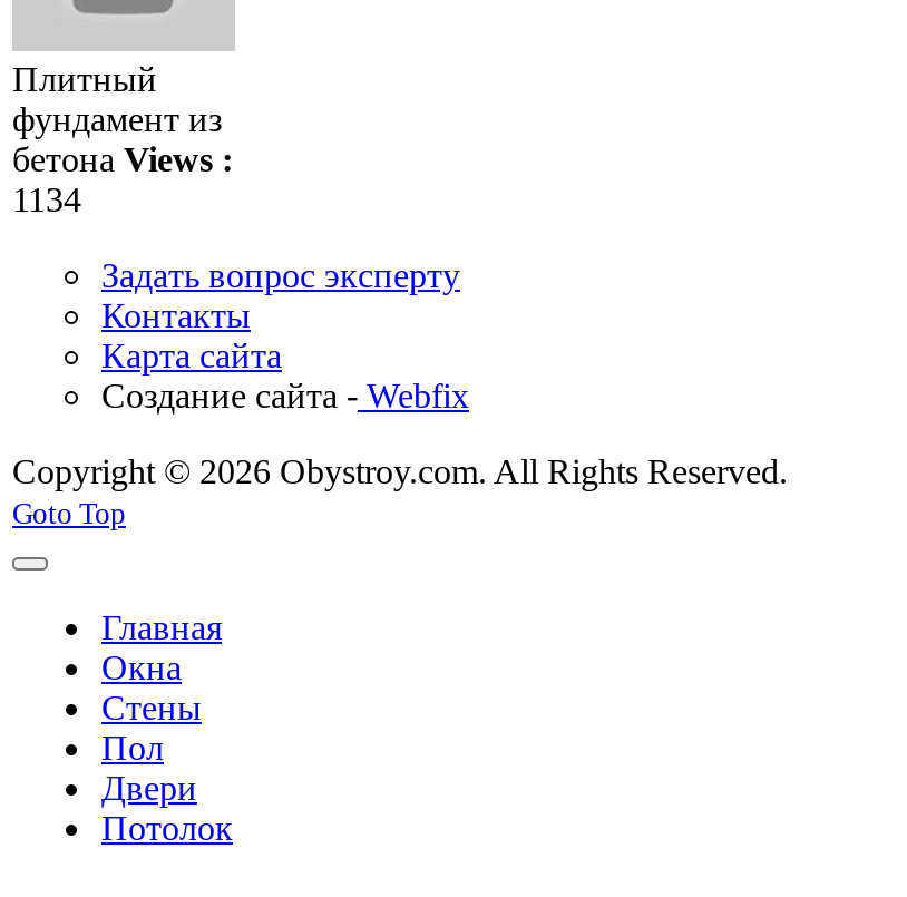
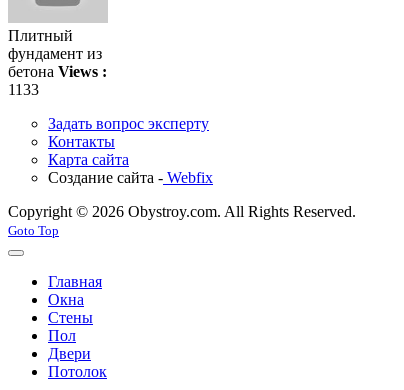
- 1134
+ 1133
